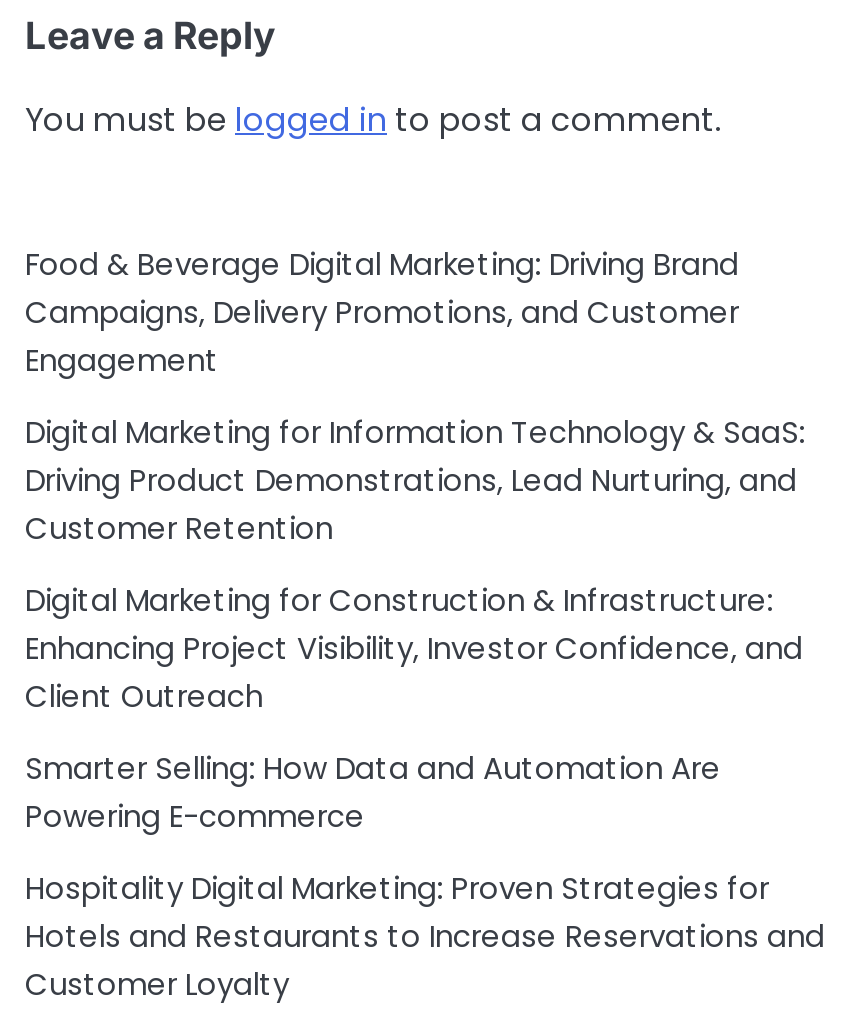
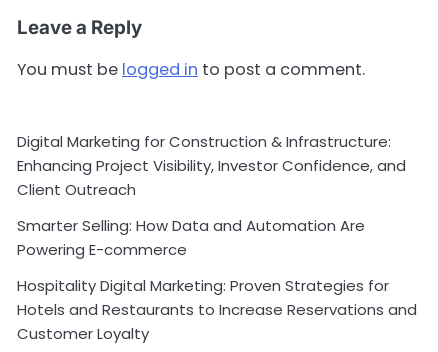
- Food & Beverage Digital Marketing: Driving Brand
- Campaigns, Delivery Promotions, and Customer
- Engagement
- Digital Marketing for Information Technology & SaaS:
- Driving Product Demonstrations, Lead Nurturing, and
- Customer Retention
